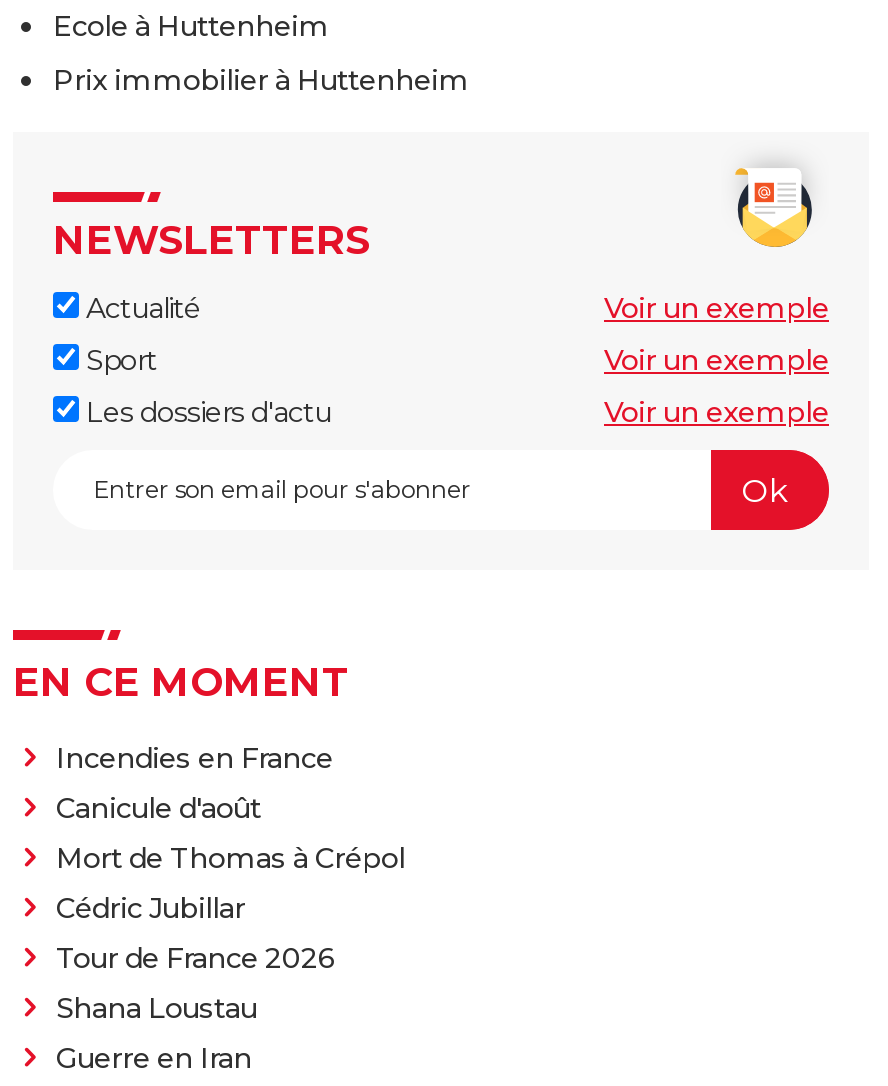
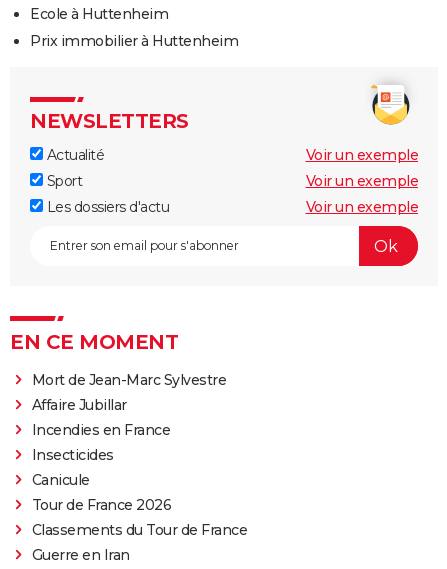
+ Mort de Jean-Marc Sylvestre
+ Affaire Jubillar

moved down: Incendies en France

- Canicule d'août
- Mort de Thomas à Crépol
- Cédric Jubillar
+ Insecticides
+ Canicule

- Shana Loustau
+ Classements du Tour de France
